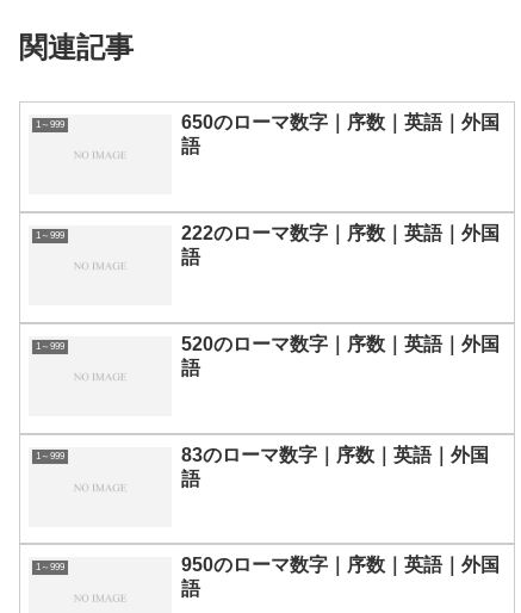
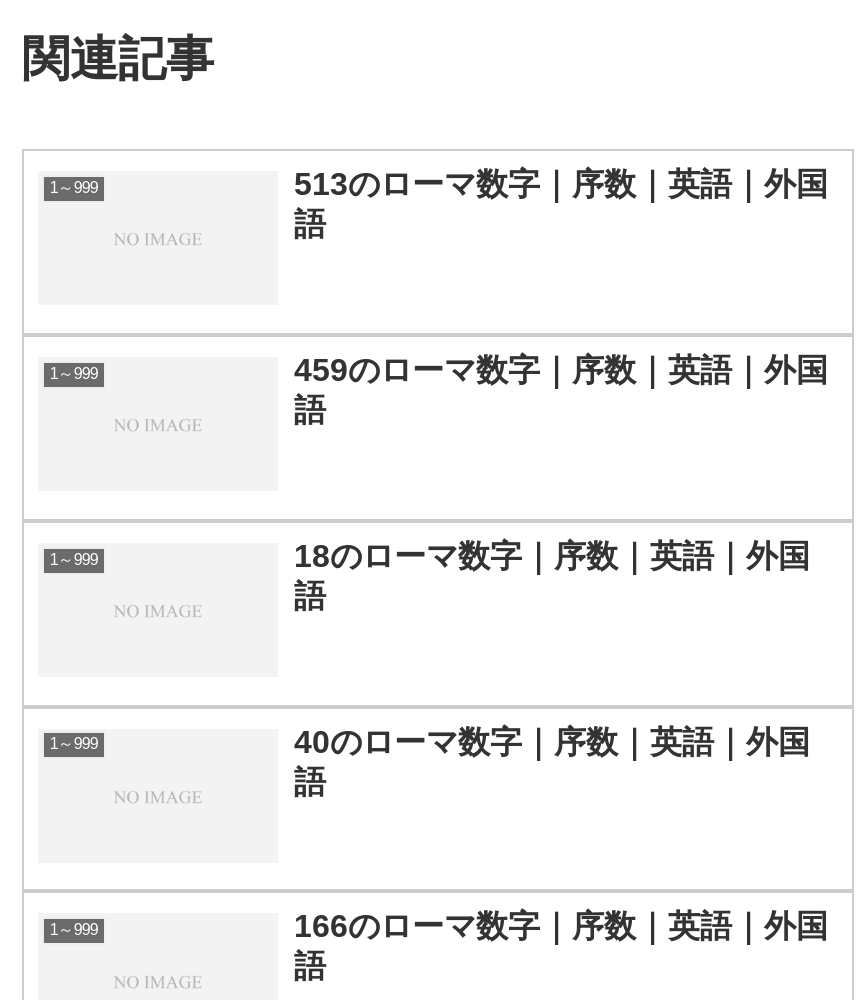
- 650のローマ数字｜序数｜英語｜外国
+ 513のローマ数字｜序数｜英語｜外国

- 222のローマ数字｜序数｜英語｜外国
+ 459のローマ数字｜序数｜英語｜外国

- 520のローマ数字｜序数｜英語｜外国
+ 18のローマ数字｜序数｜英語｜外国

- 83のローマ数字｜序数｜英語｜外国
+ 40のローマ数字｜序数｜英語｜外国

- 950のローマ数字｜序数｜英語｜外国
+ 166のローマ数字｜序数｜英語｜外国
